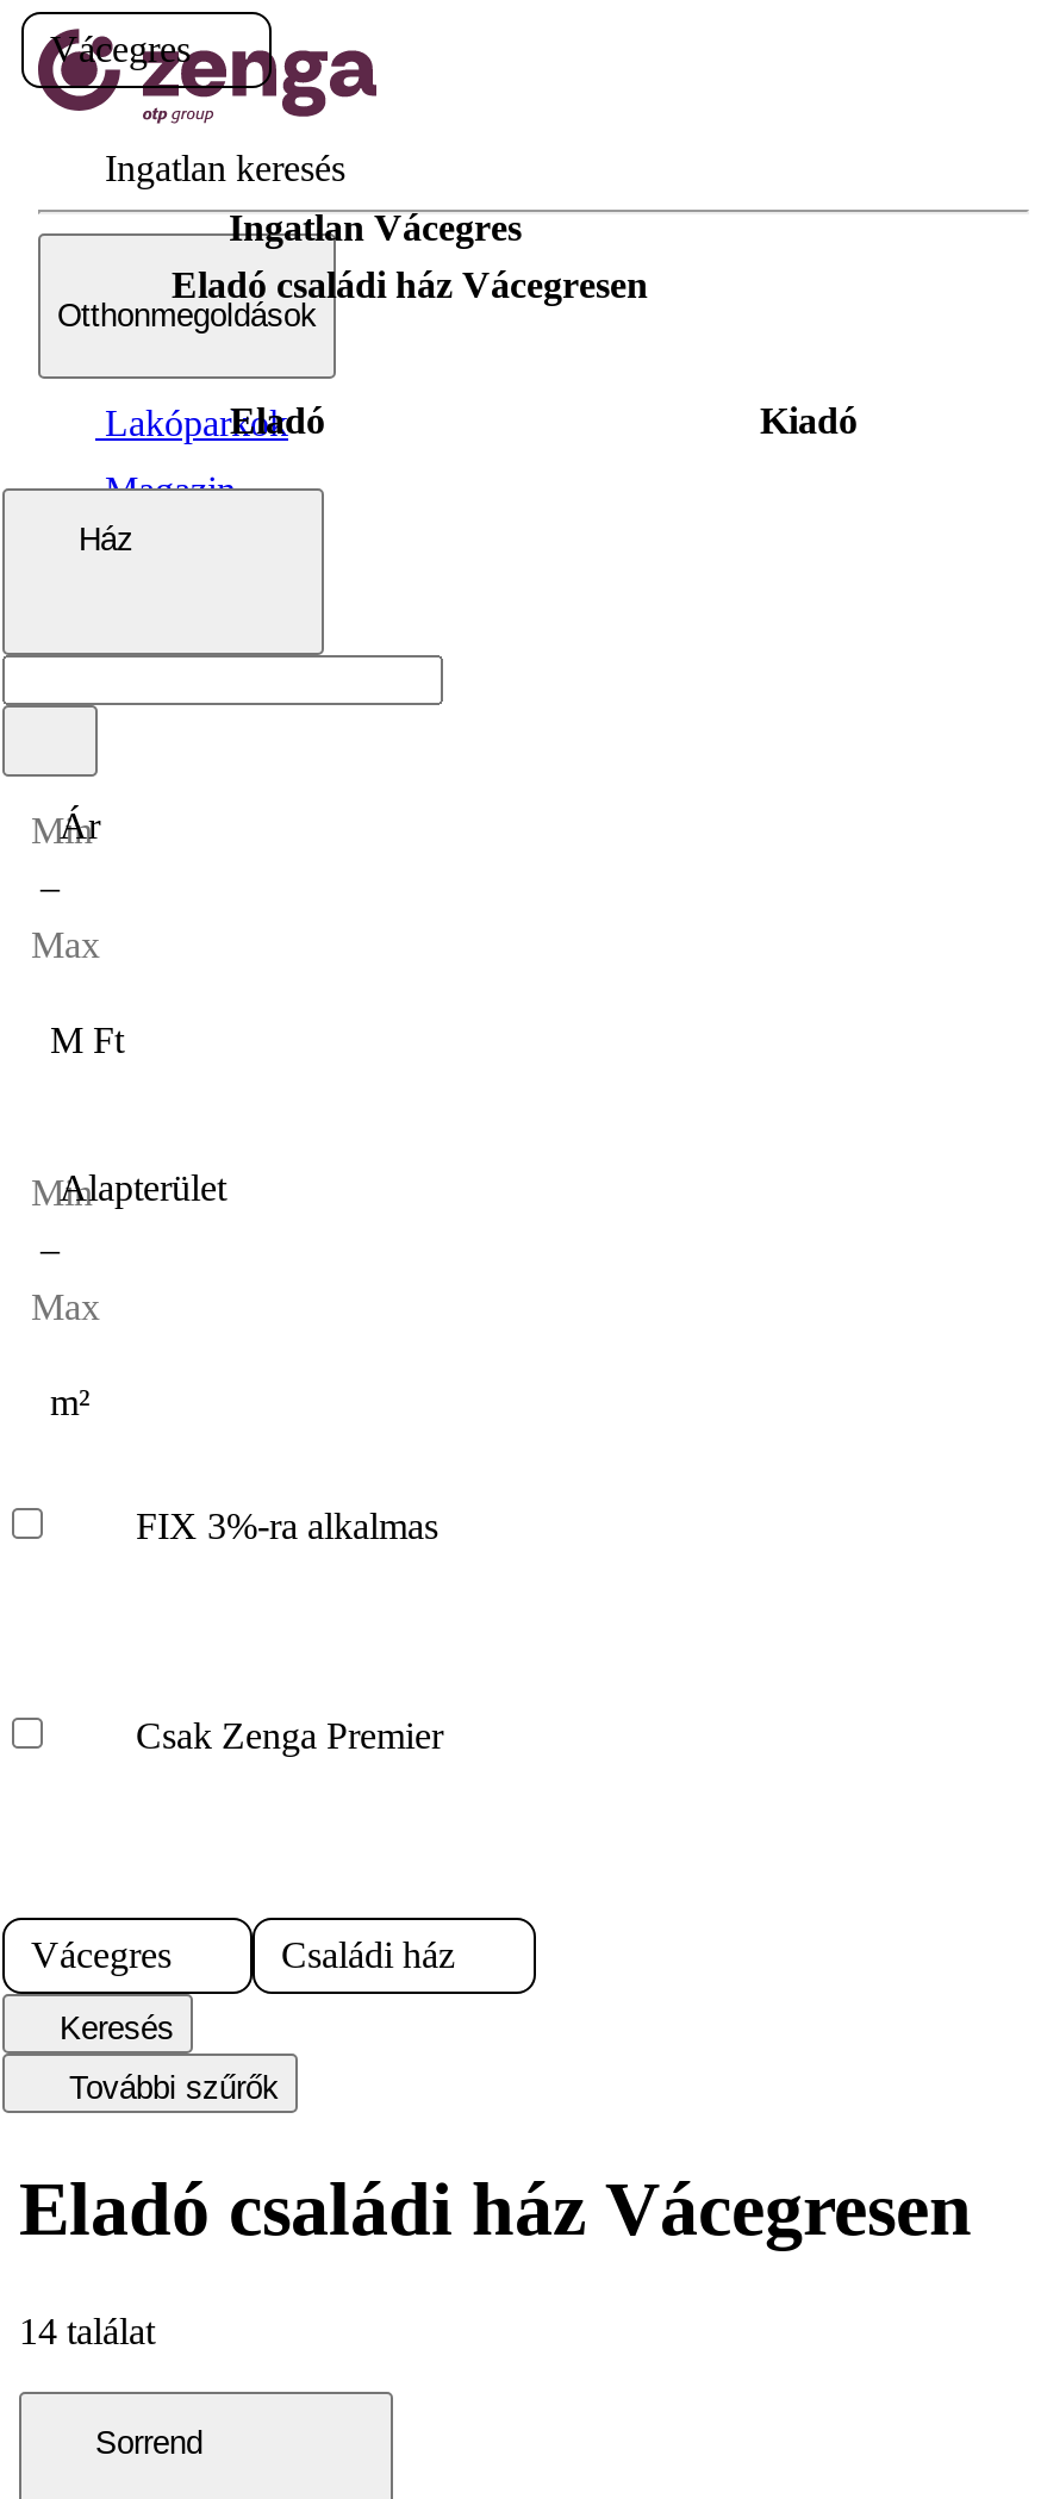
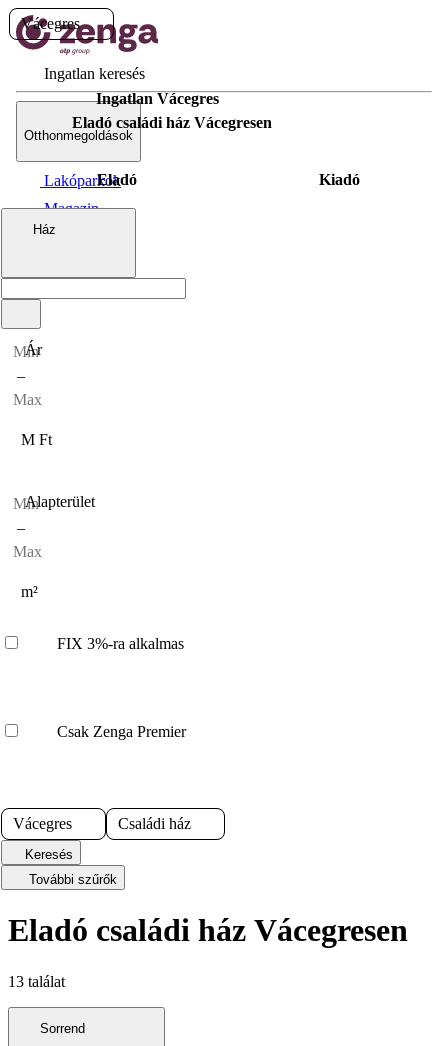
- 14 találat
+ 13 találat
